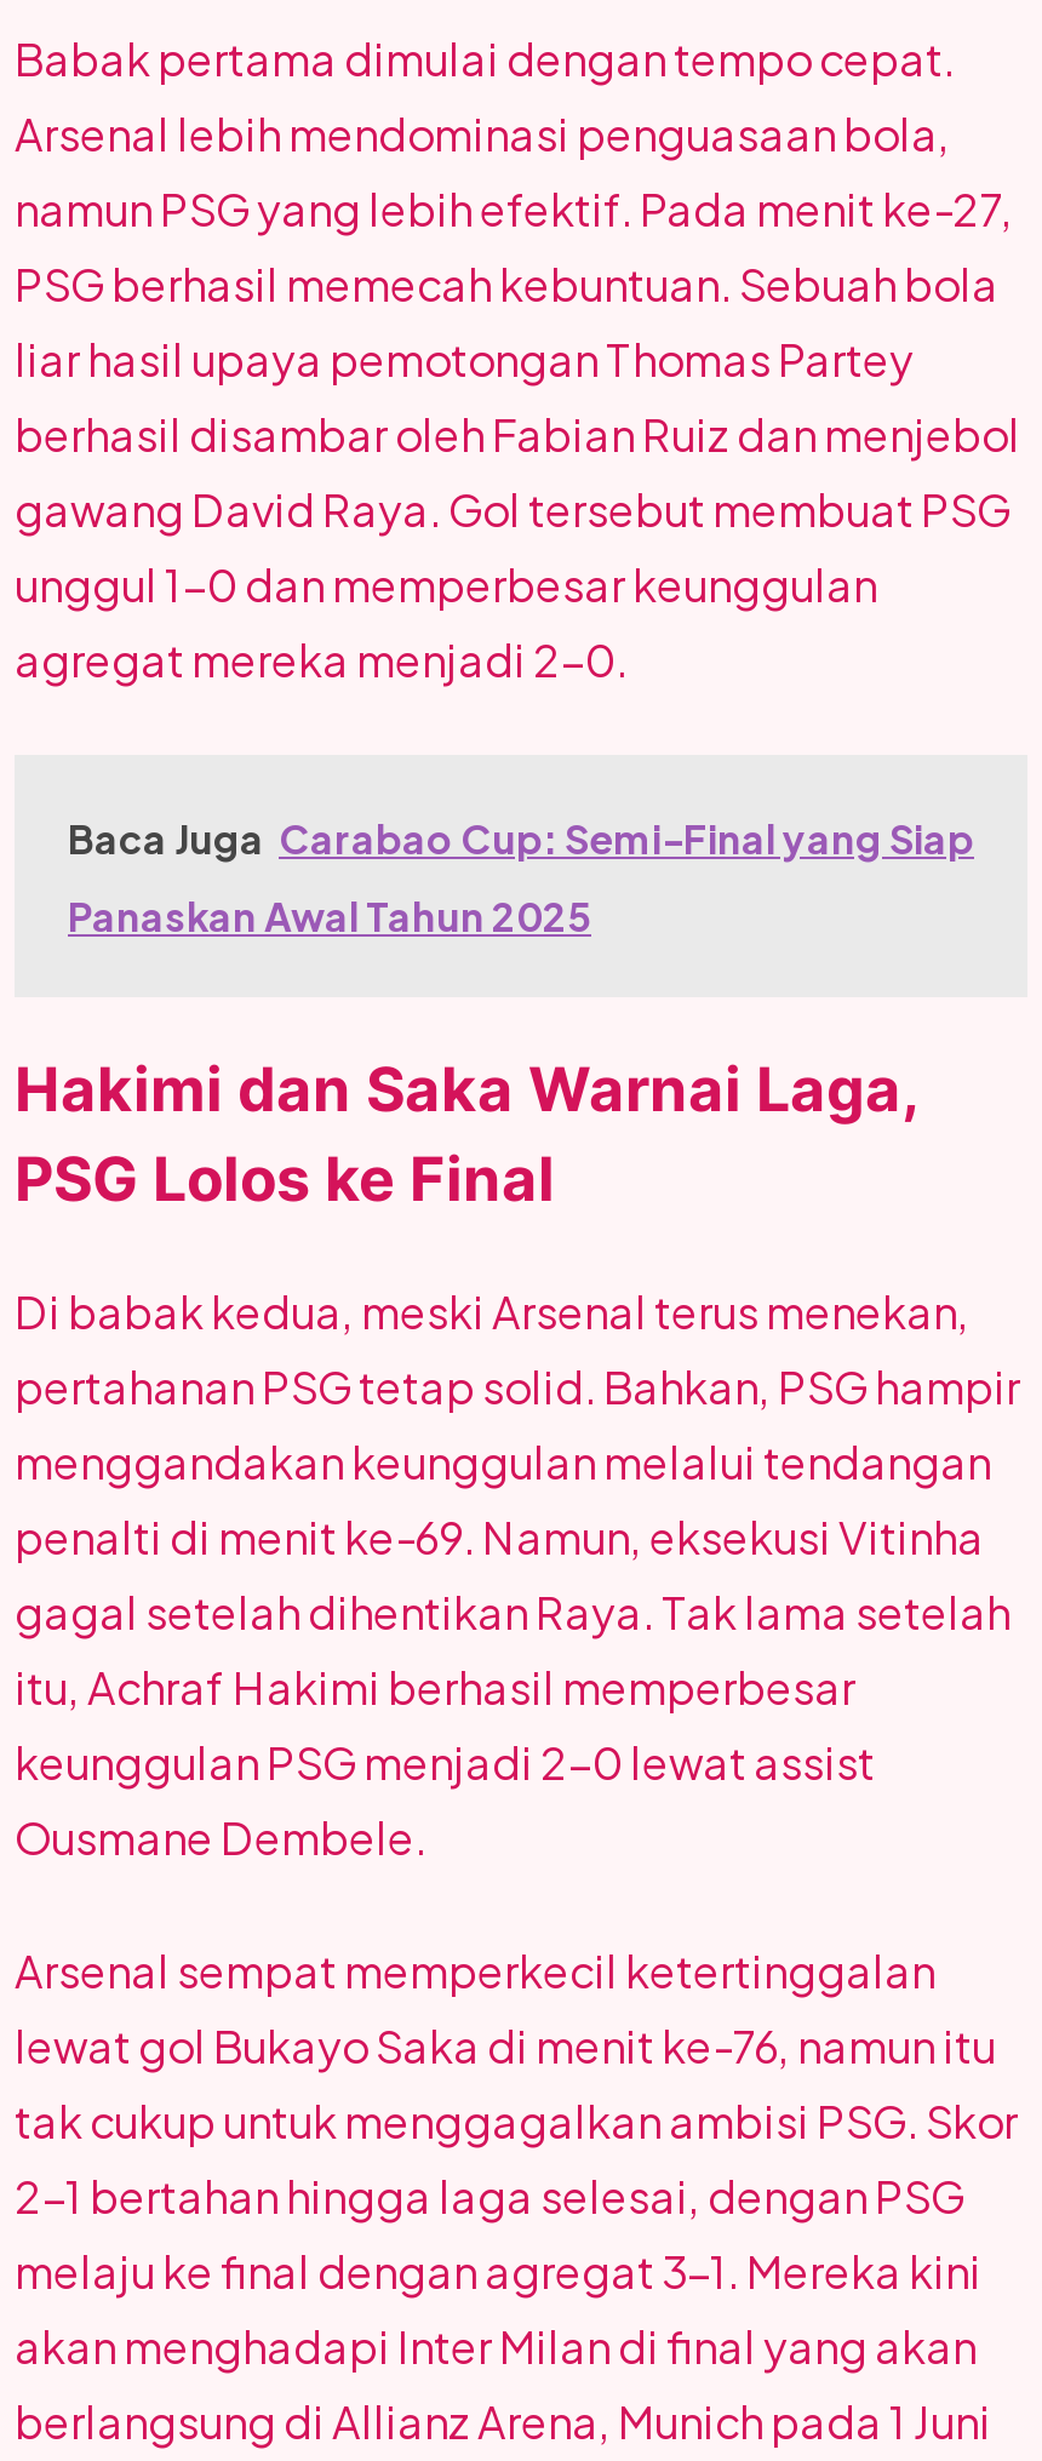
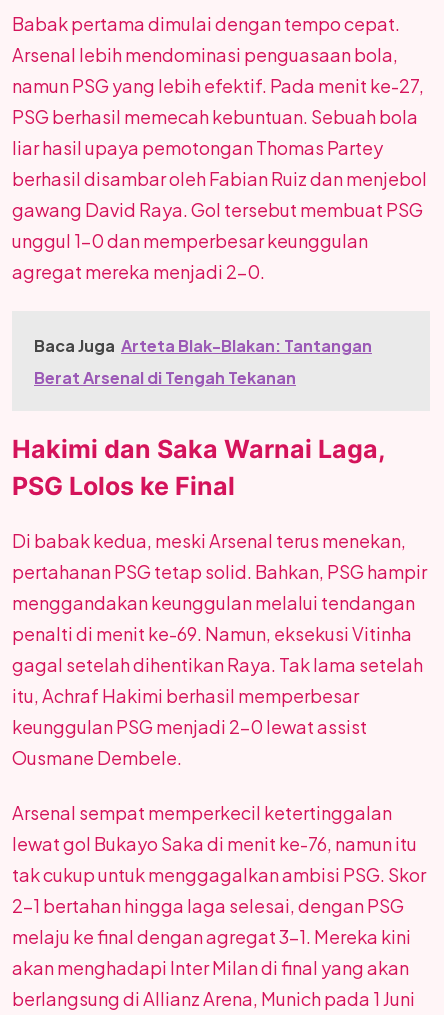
- Baca Juga Carabao Cup: Semi-Final yang Siap
+ Baca Juga Arteta Blak-Blakan: Tantangan

- Panaskan Awal Tahun 2025
+ Berat Arsenal di Tengah Tekanan
